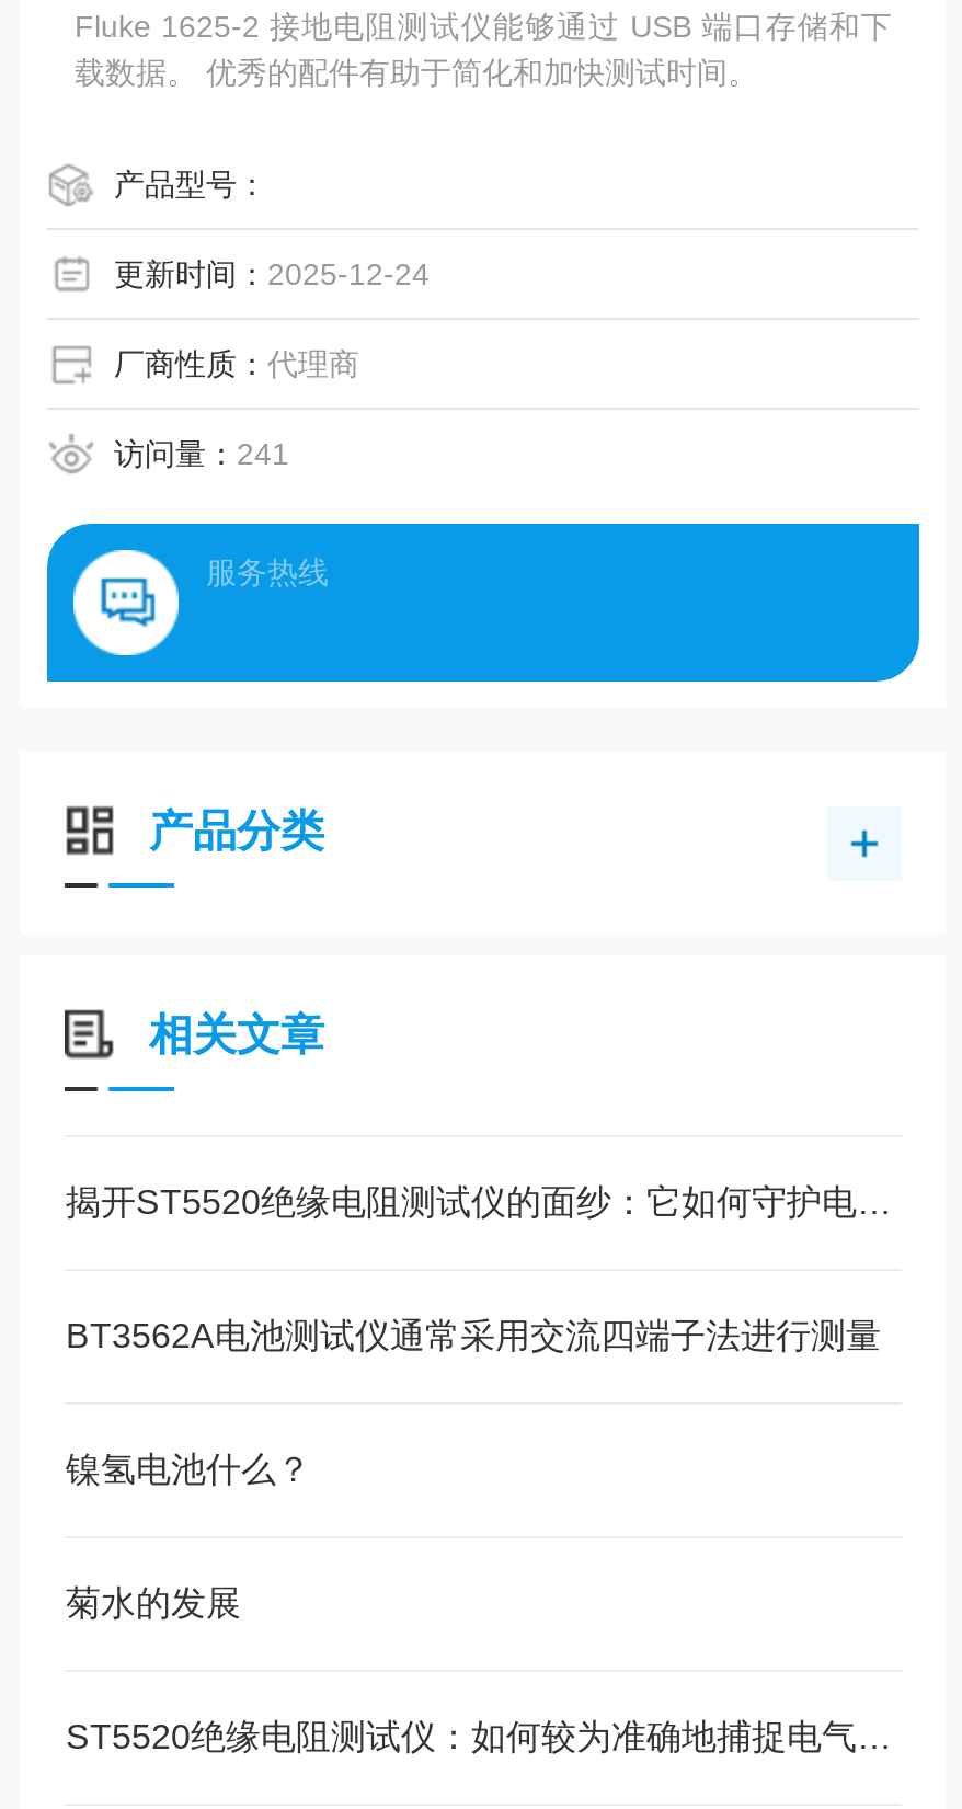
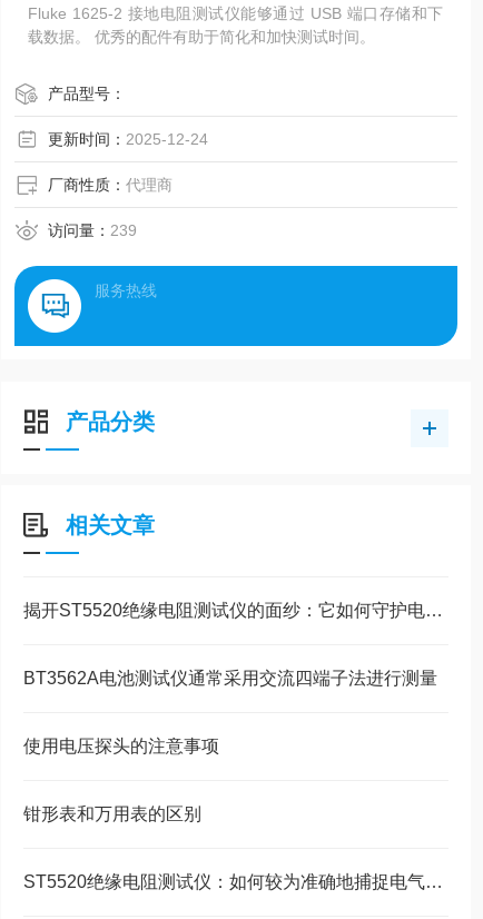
- 访问量：241
+ 访问量：239

- 镍氢电池什么？
+ 使用电压探头的注意事项

- 菊水的发展
+ 钳形表和万用表的区别
